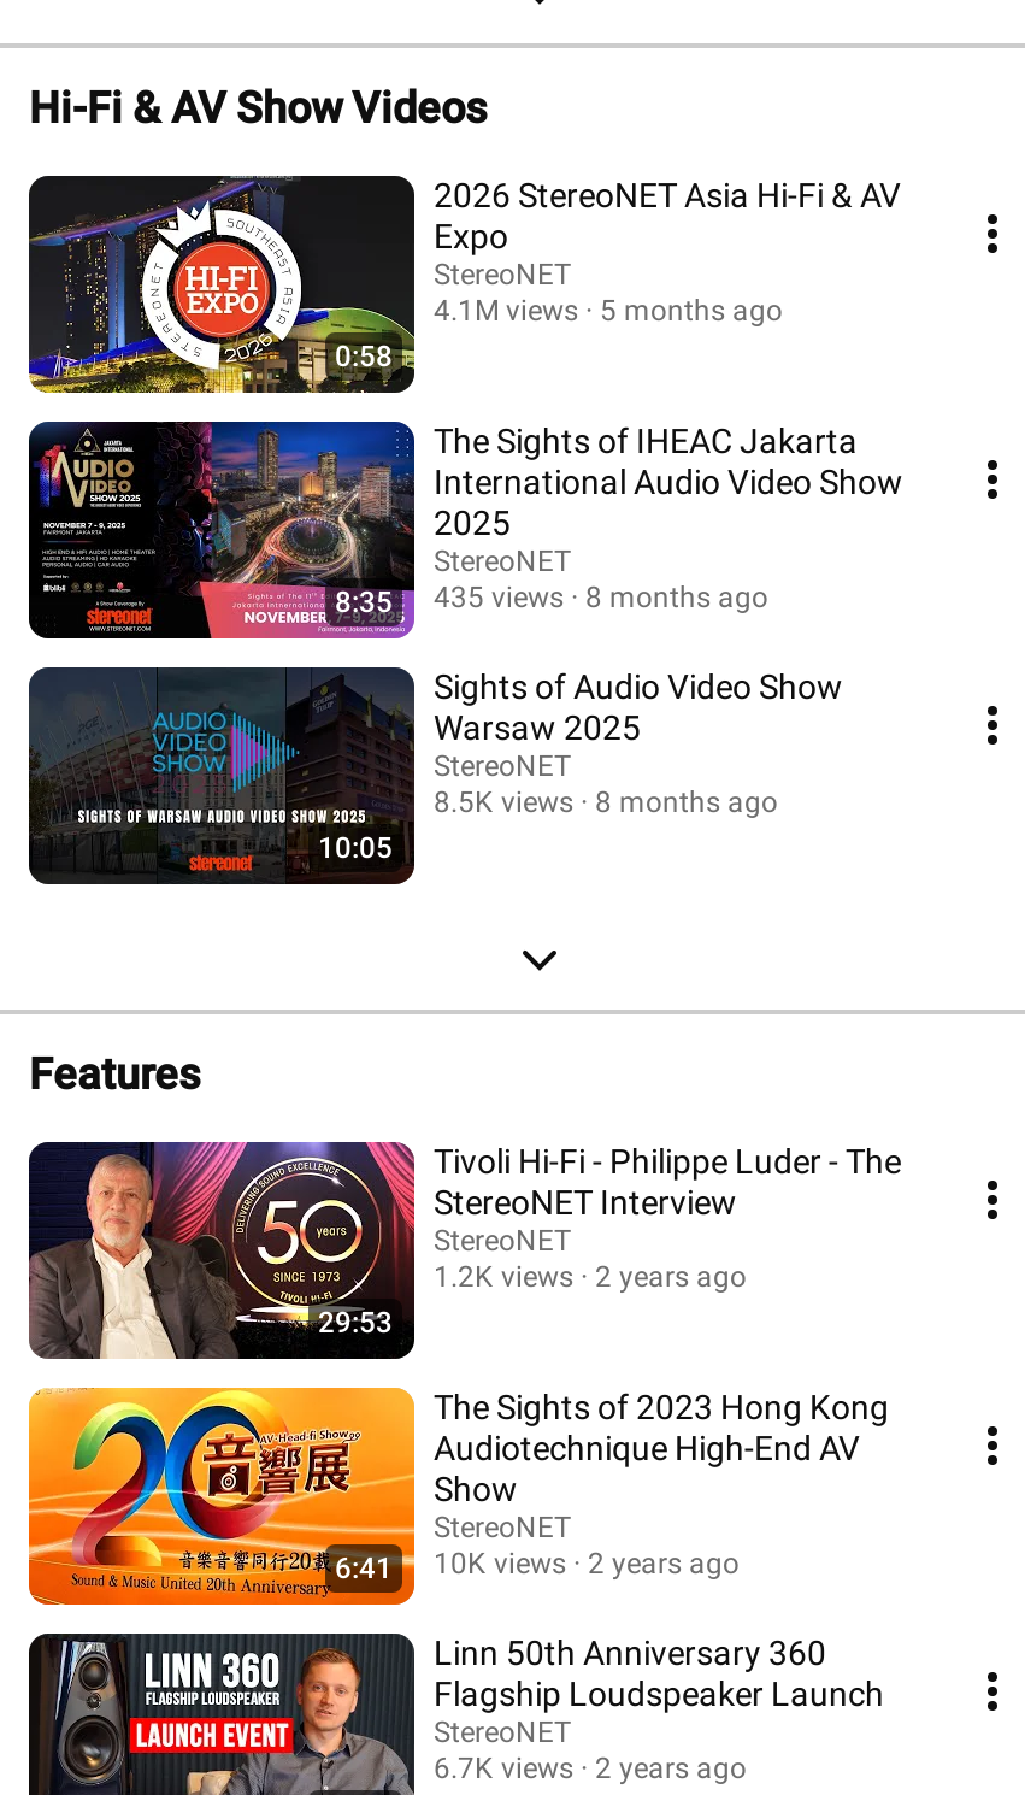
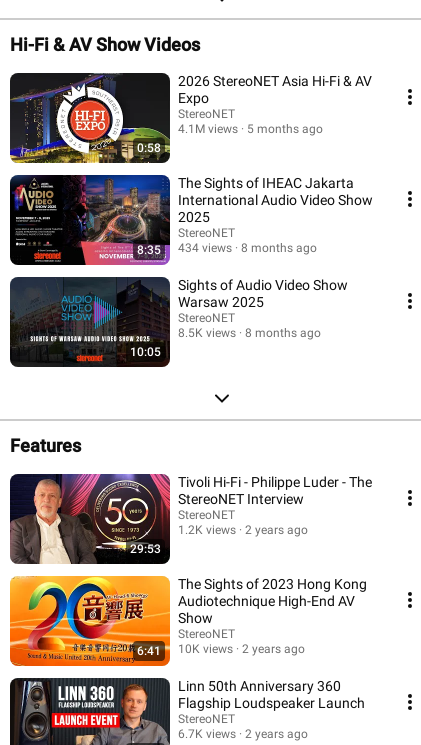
- 8:35 435 views 8 months ago
+ 8:35 434 views 8 months ago
